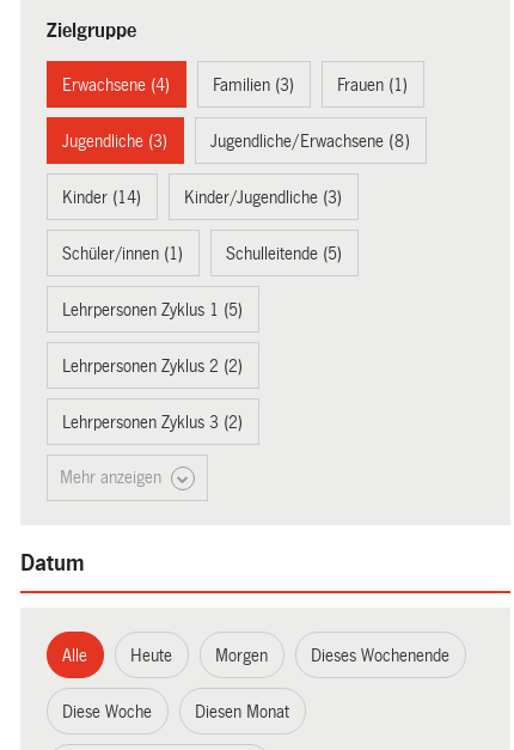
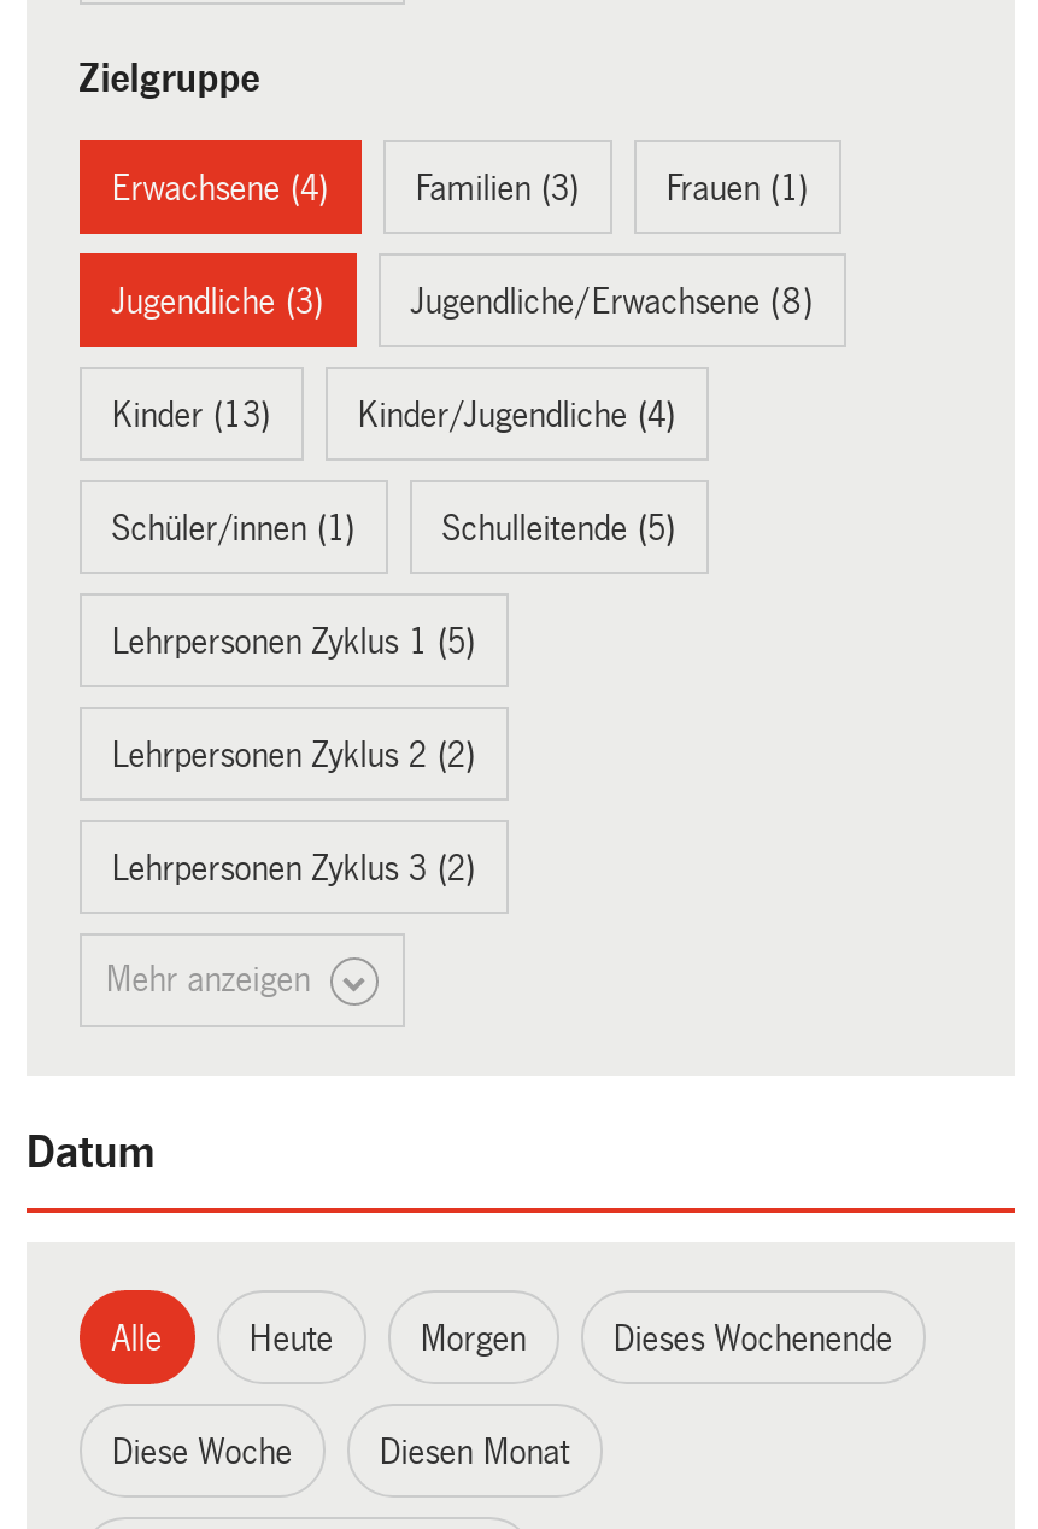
- Kinder (14)
+ Kinder (13)

- Kinder/Jugendliche (3)
+ Kinder/Jugendliche (4)
